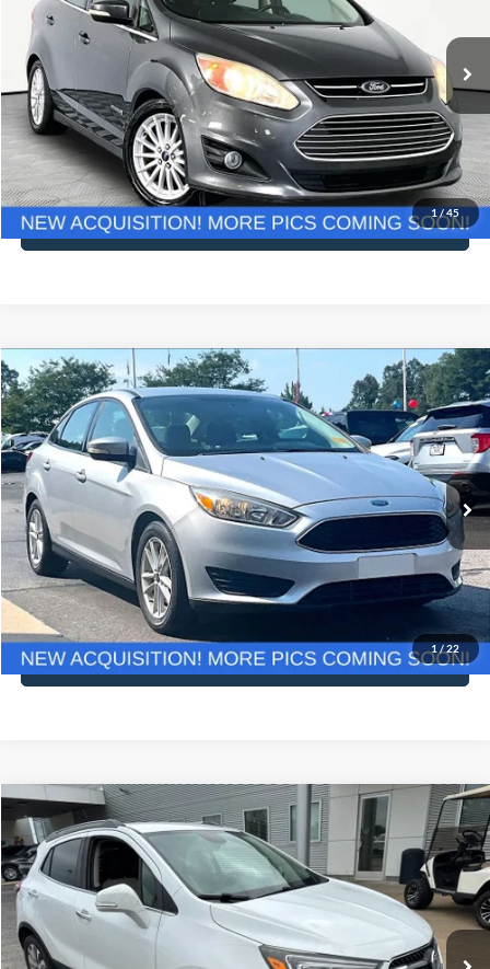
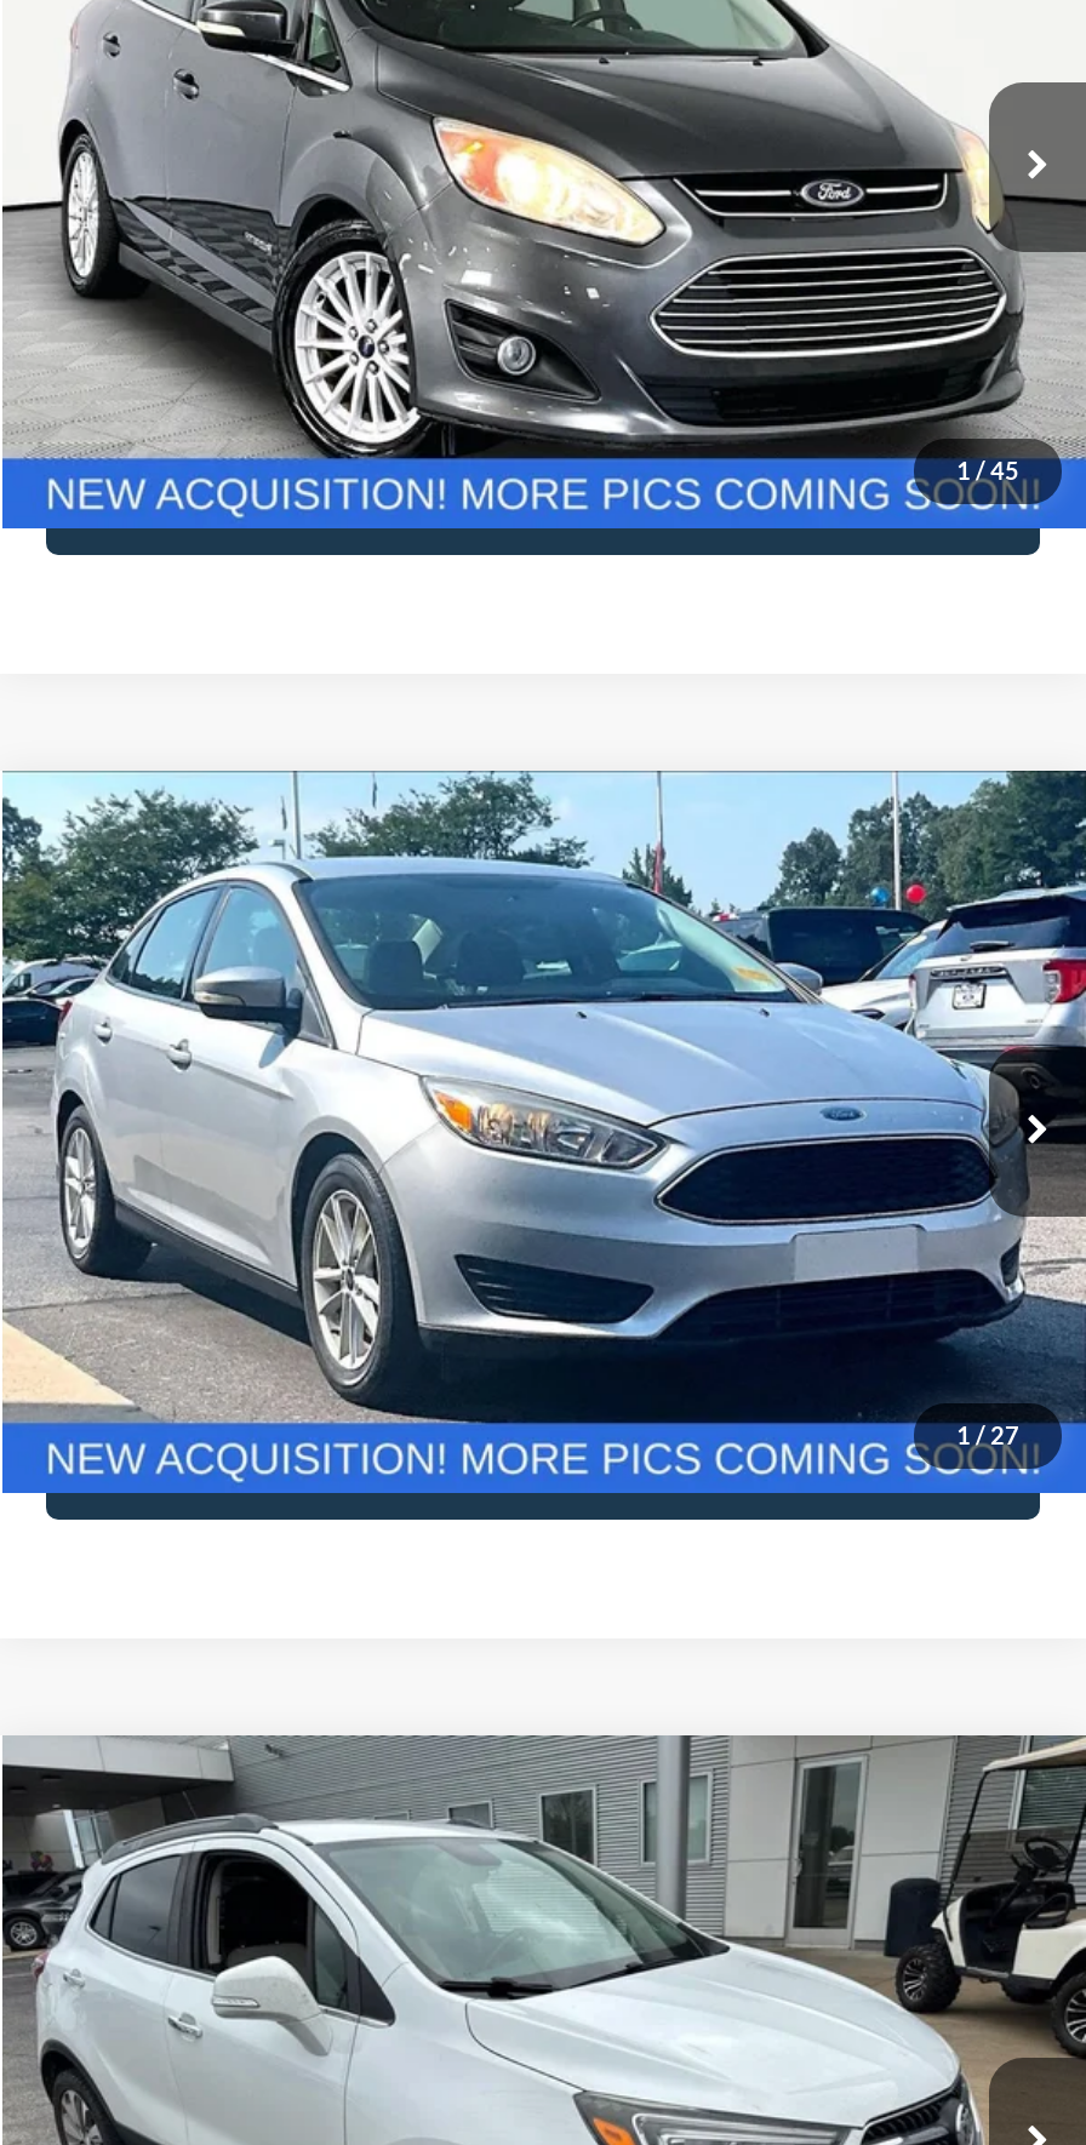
- 1 / 22
+ 1 / 27
